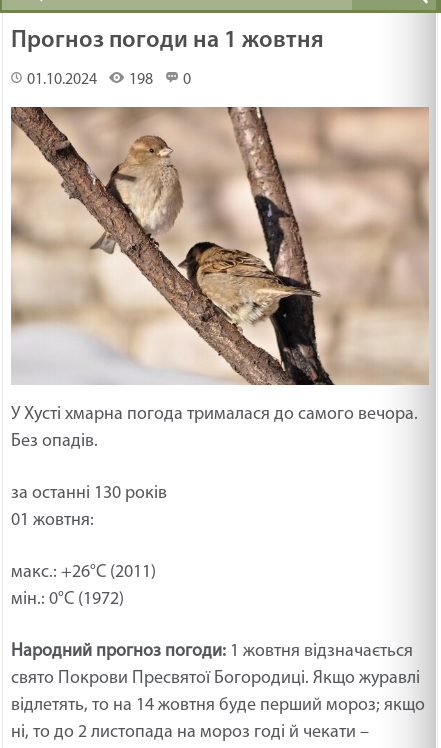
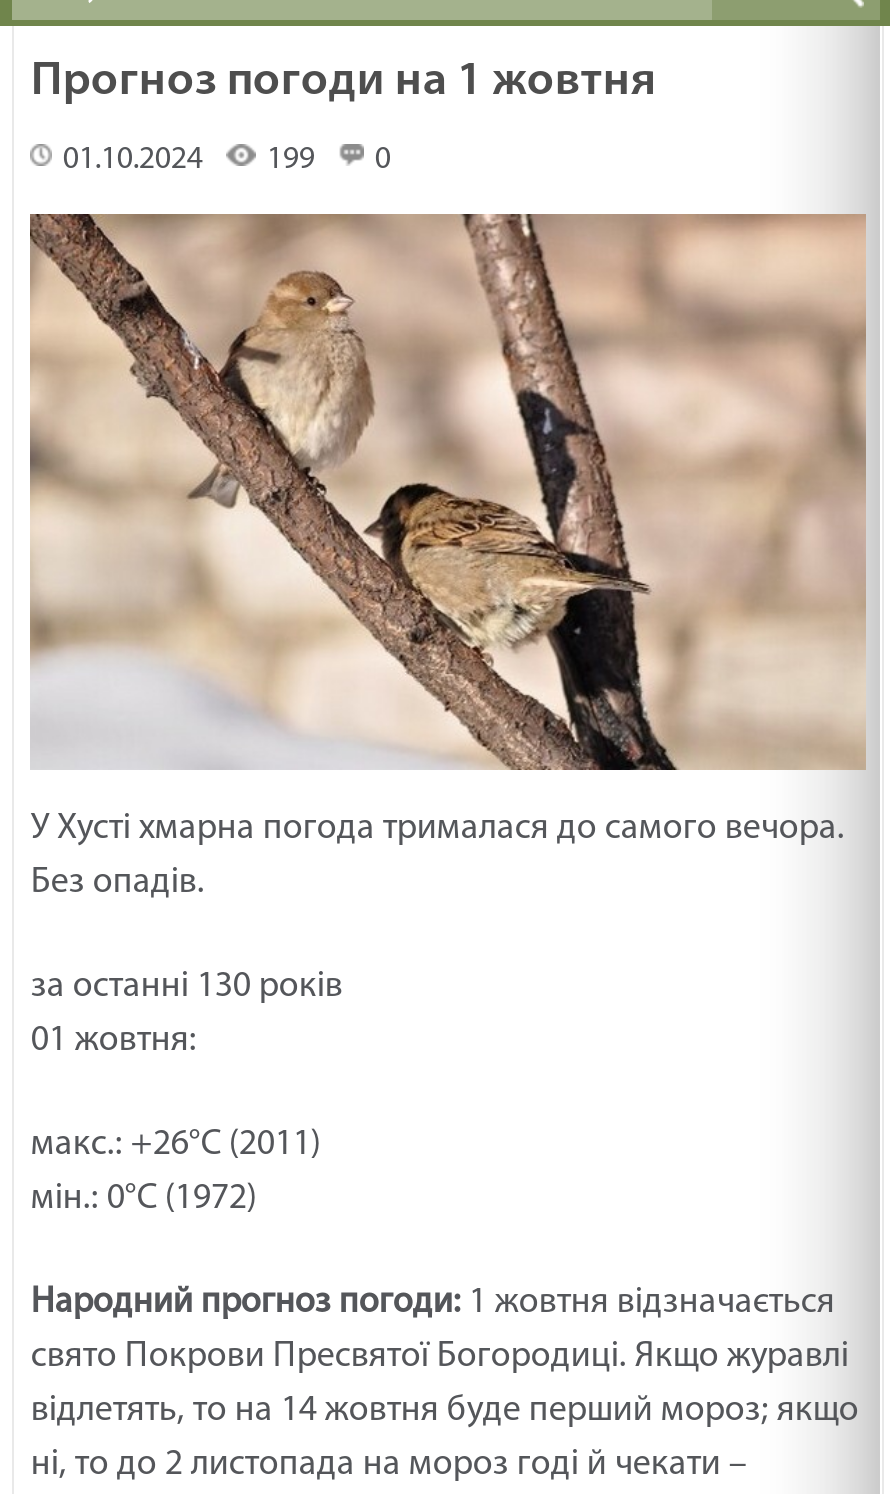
- 01.10.2024 198 0
+ 01.10.2024 199 0
